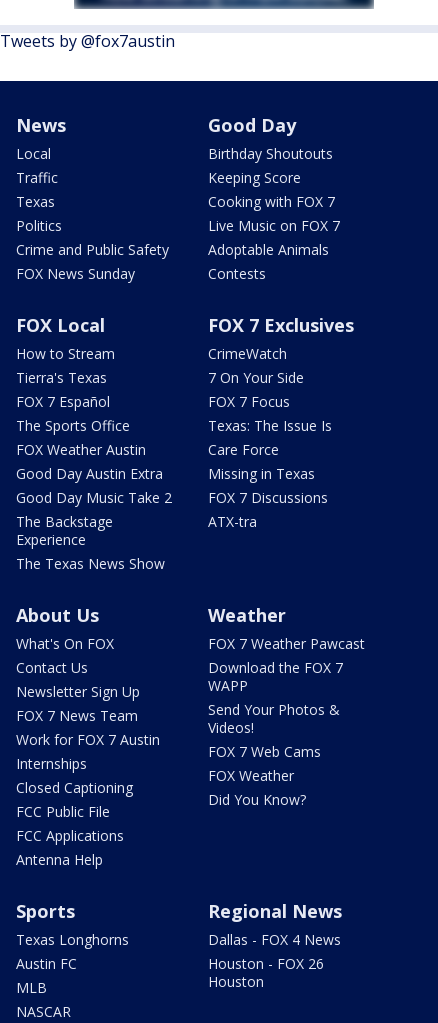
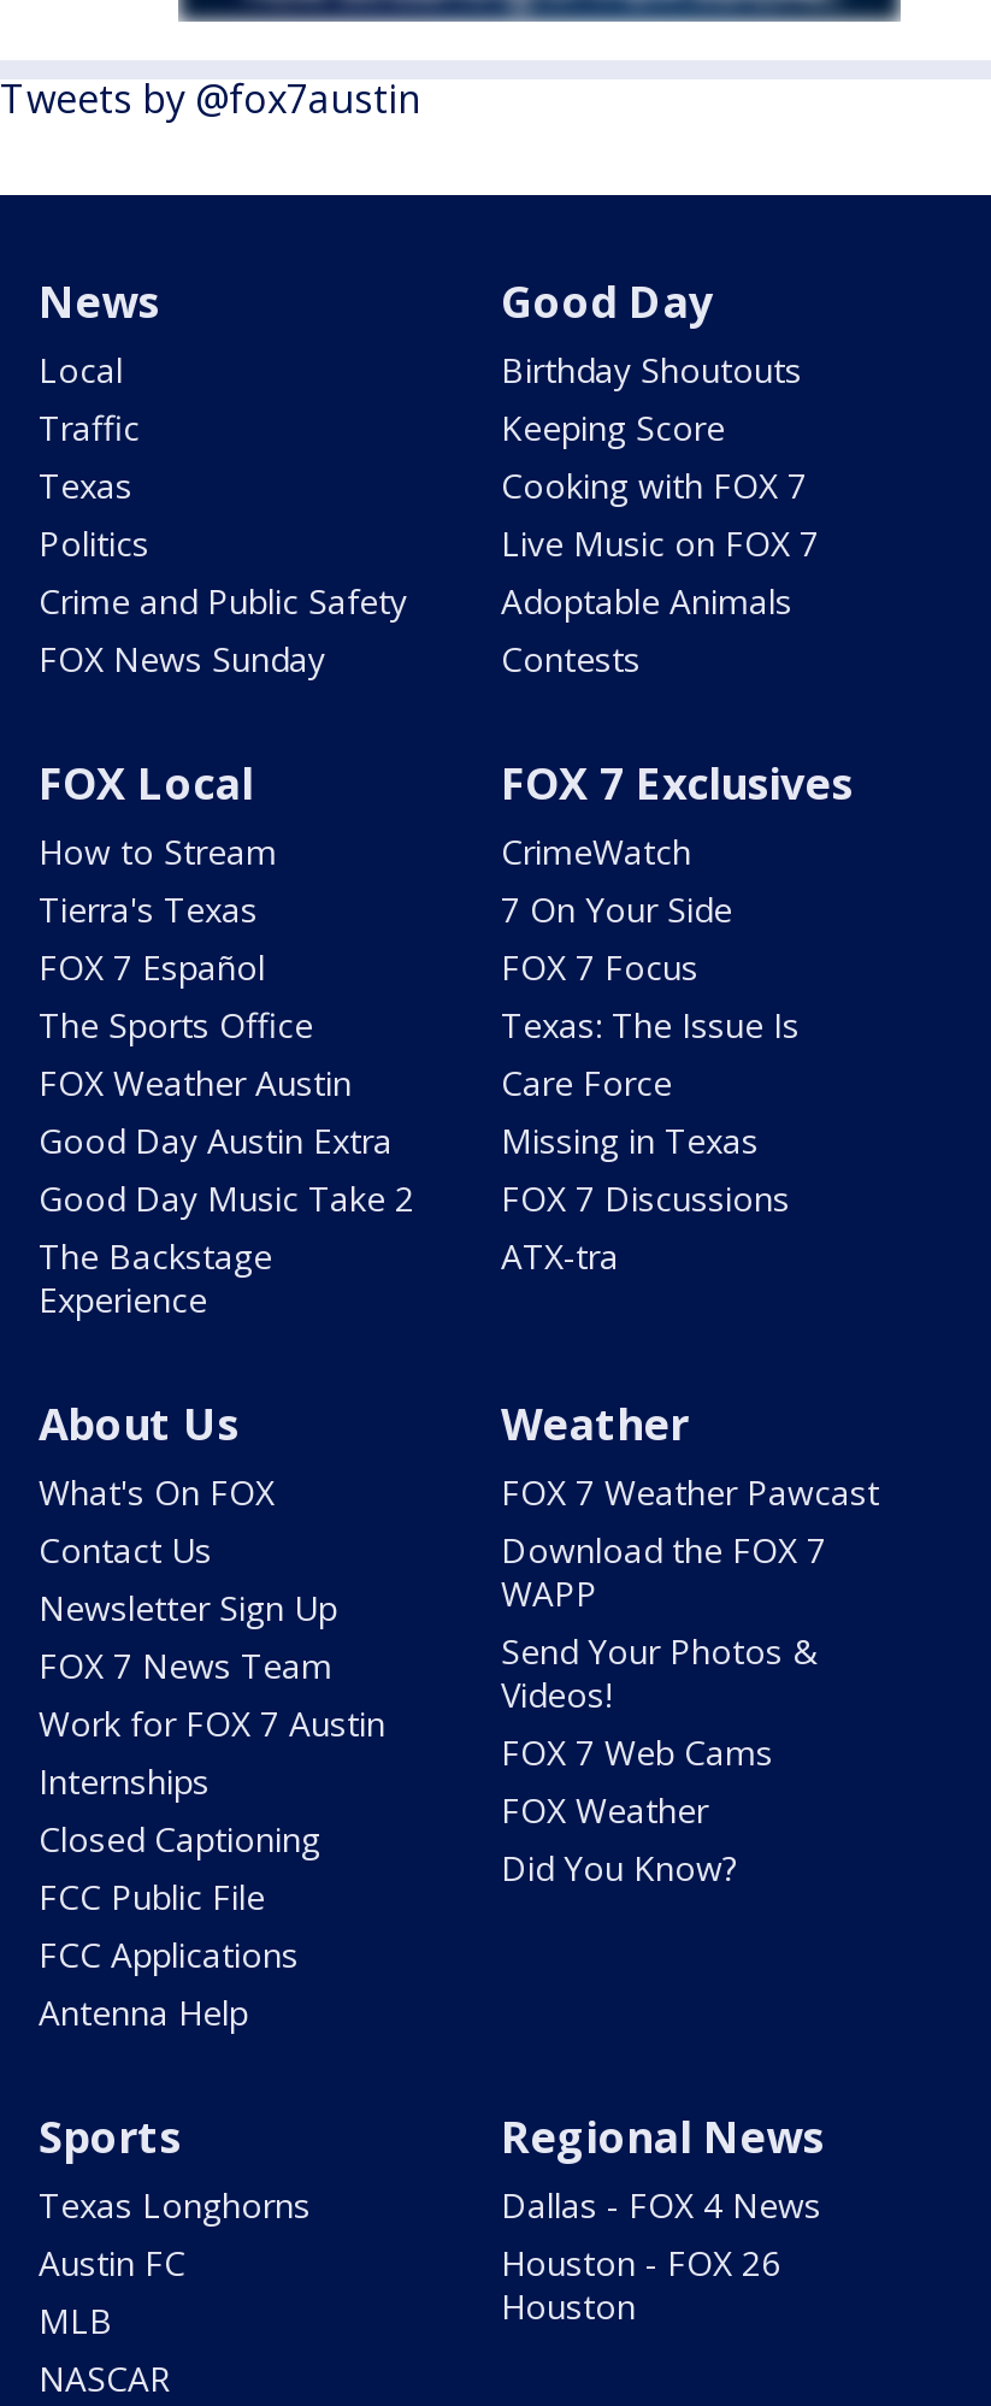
- The Texas News Show
